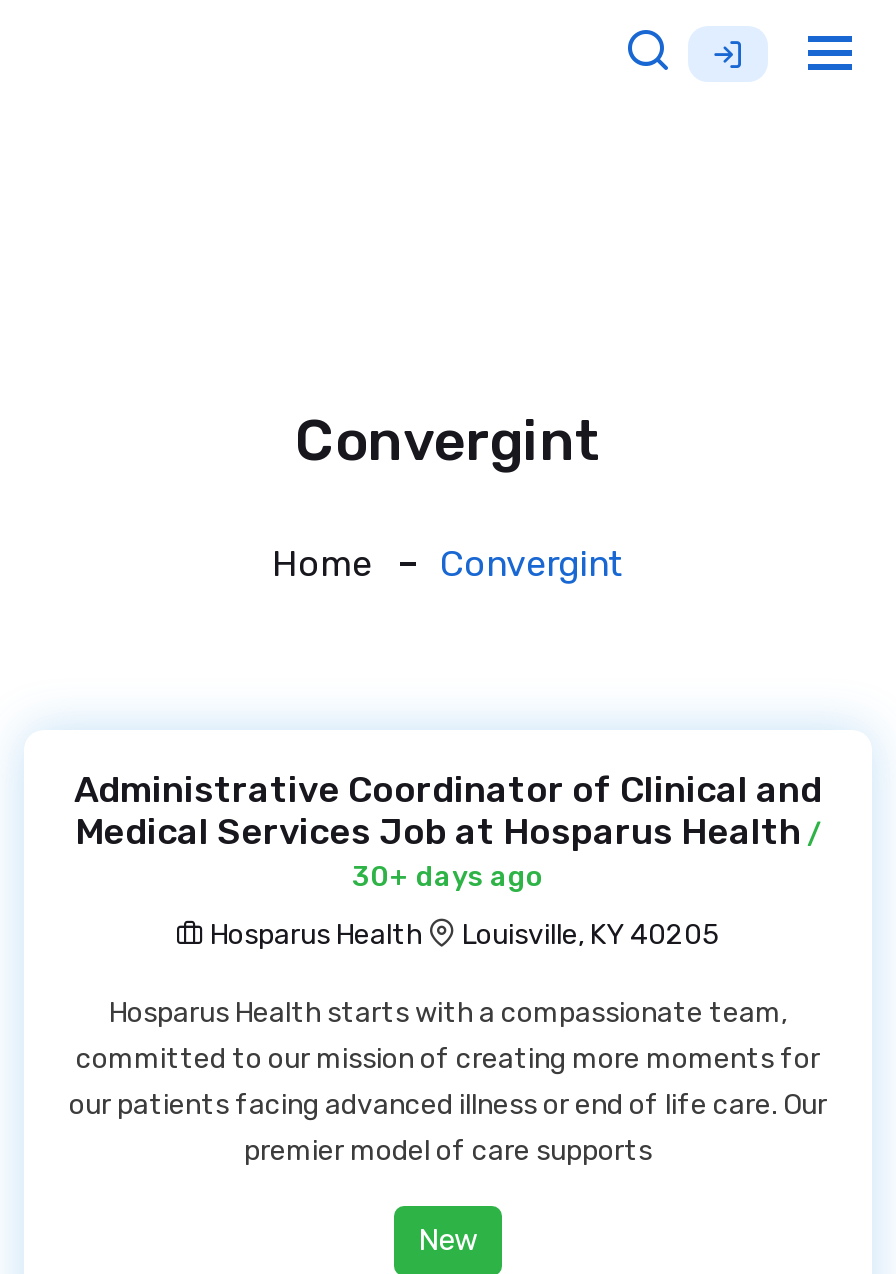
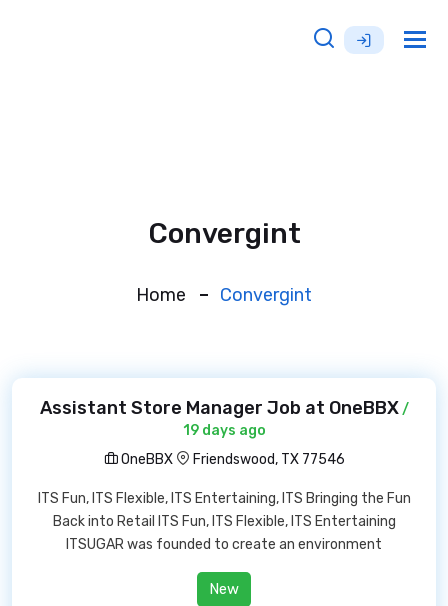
- Administrative Coordinator of Clinical and
- Medical Services Job at Hosparus Health /
- 30+ days ago
+ Assistant Store Manager Job at OneBBX /
+ 19 days ago

- Hosparus Health
- Louisville, KY 40205
+ OneBBX
+ Friendswood, TX 77546

- Hosparus Health starts with a compassionate team,
- committed to our mission of creating more moments for
- our patients facing advanced illness or end of life care. Our
- premier model of care supports
+ ITS Fun, ITS Flexible, ITS Entertaining, ITS Bringing the Fun
+ Back into Retail ITS Fun, ITS Flexible, ITS Entertaining
+ ITSUGAR was founded to create an environment
